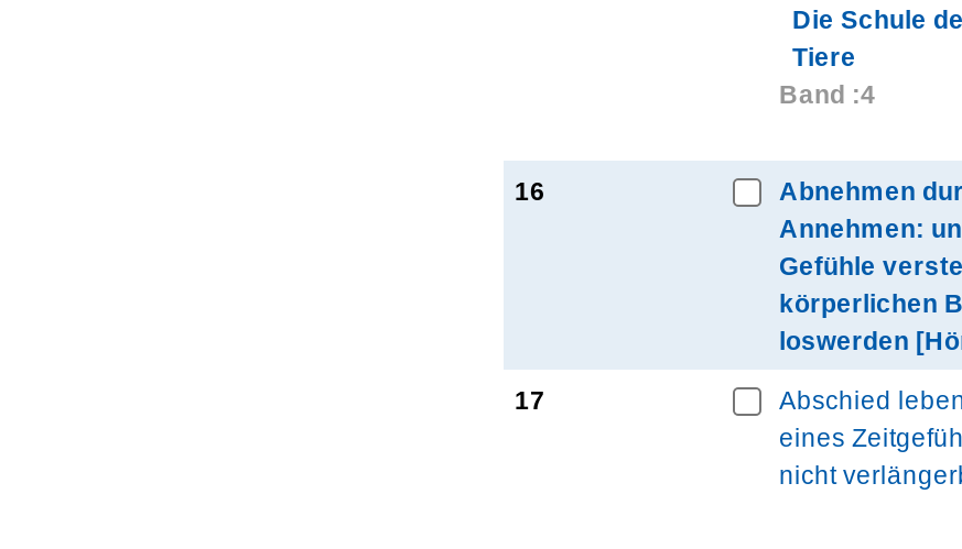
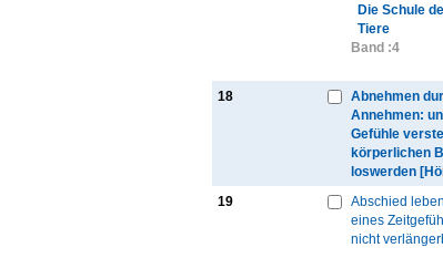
- 16
+ 18

- 17
+ 19
